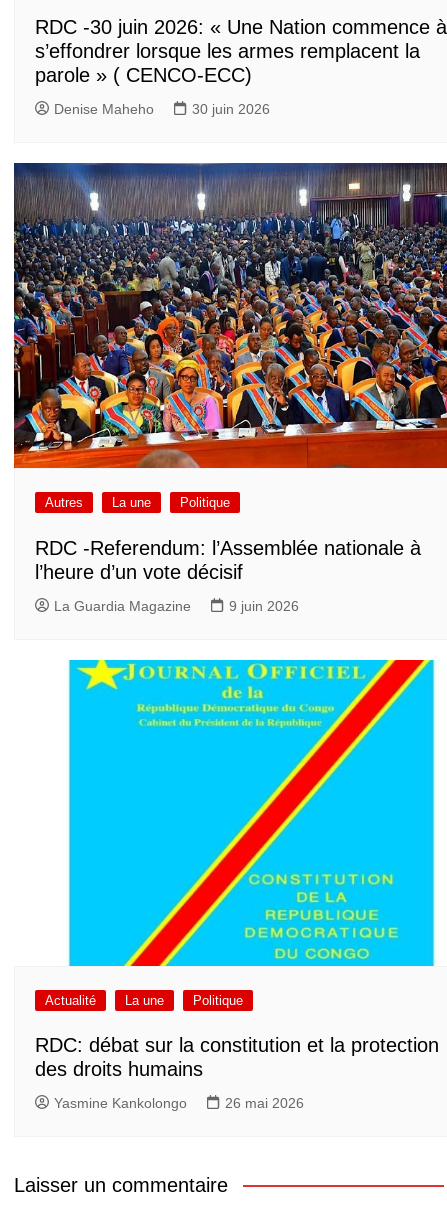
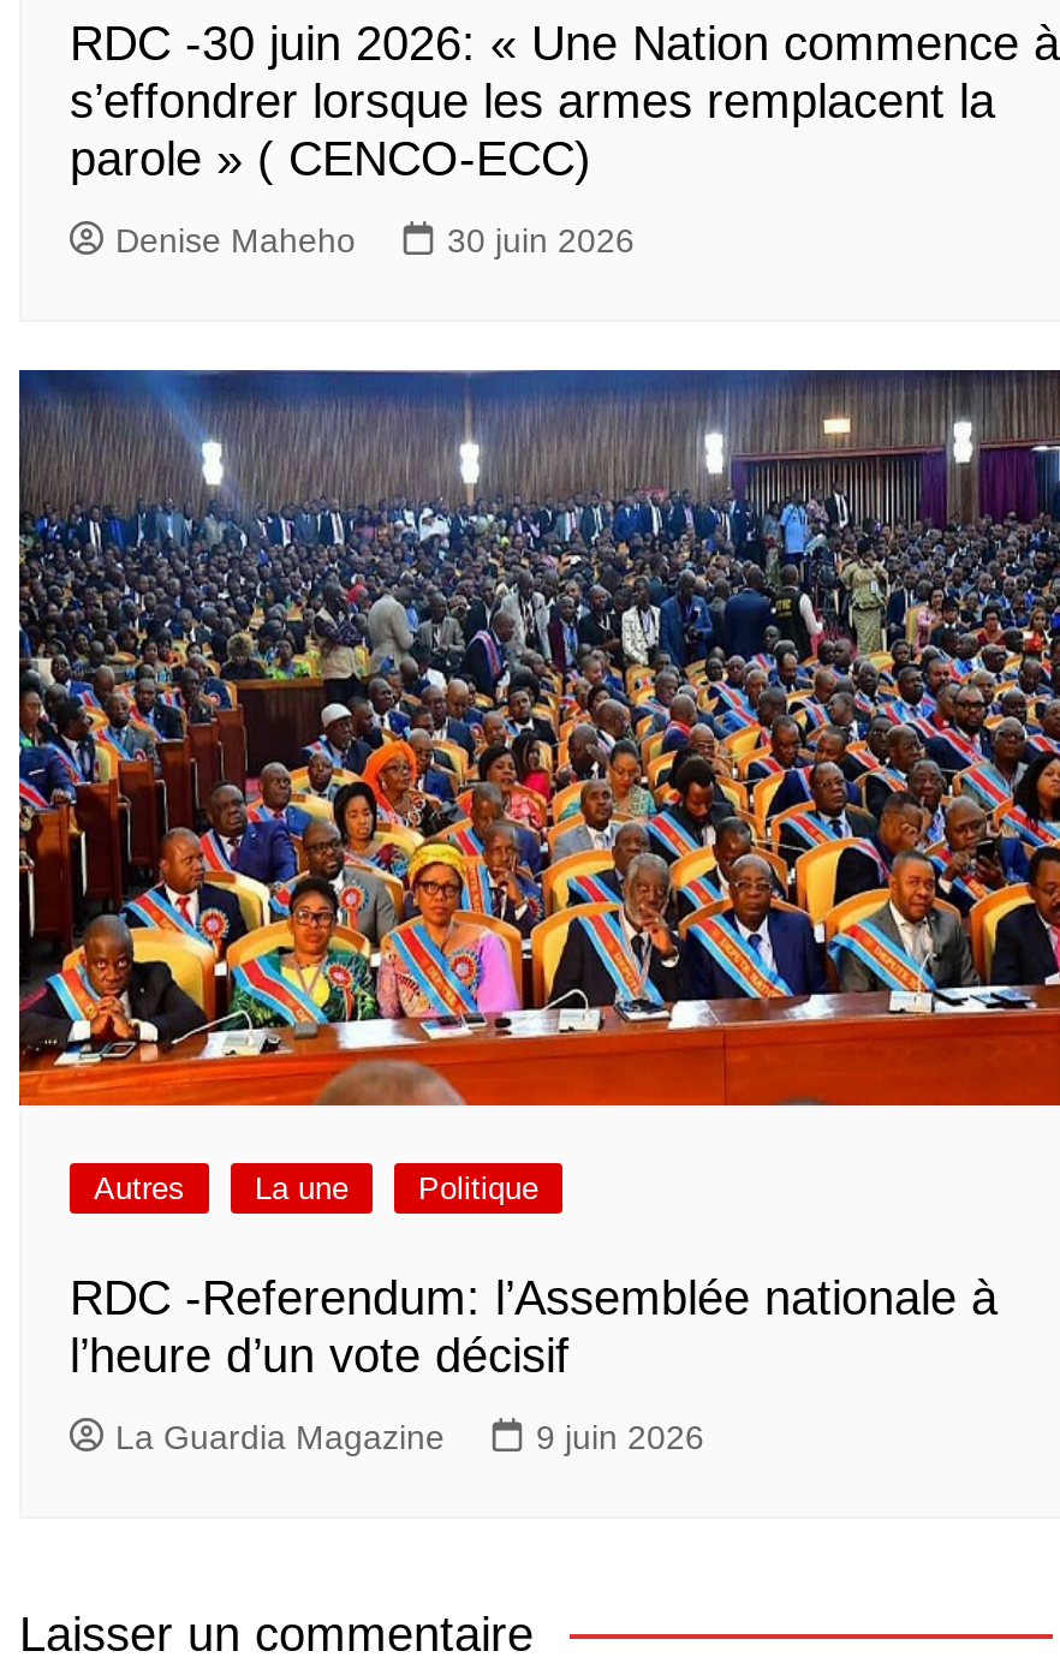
- [image]
- Actualité
- La une
- Politique
- RDC: débat sur la constitution et la protection
- des droits humains
- Yasmine Kankolongo
- 26 mai 2026
